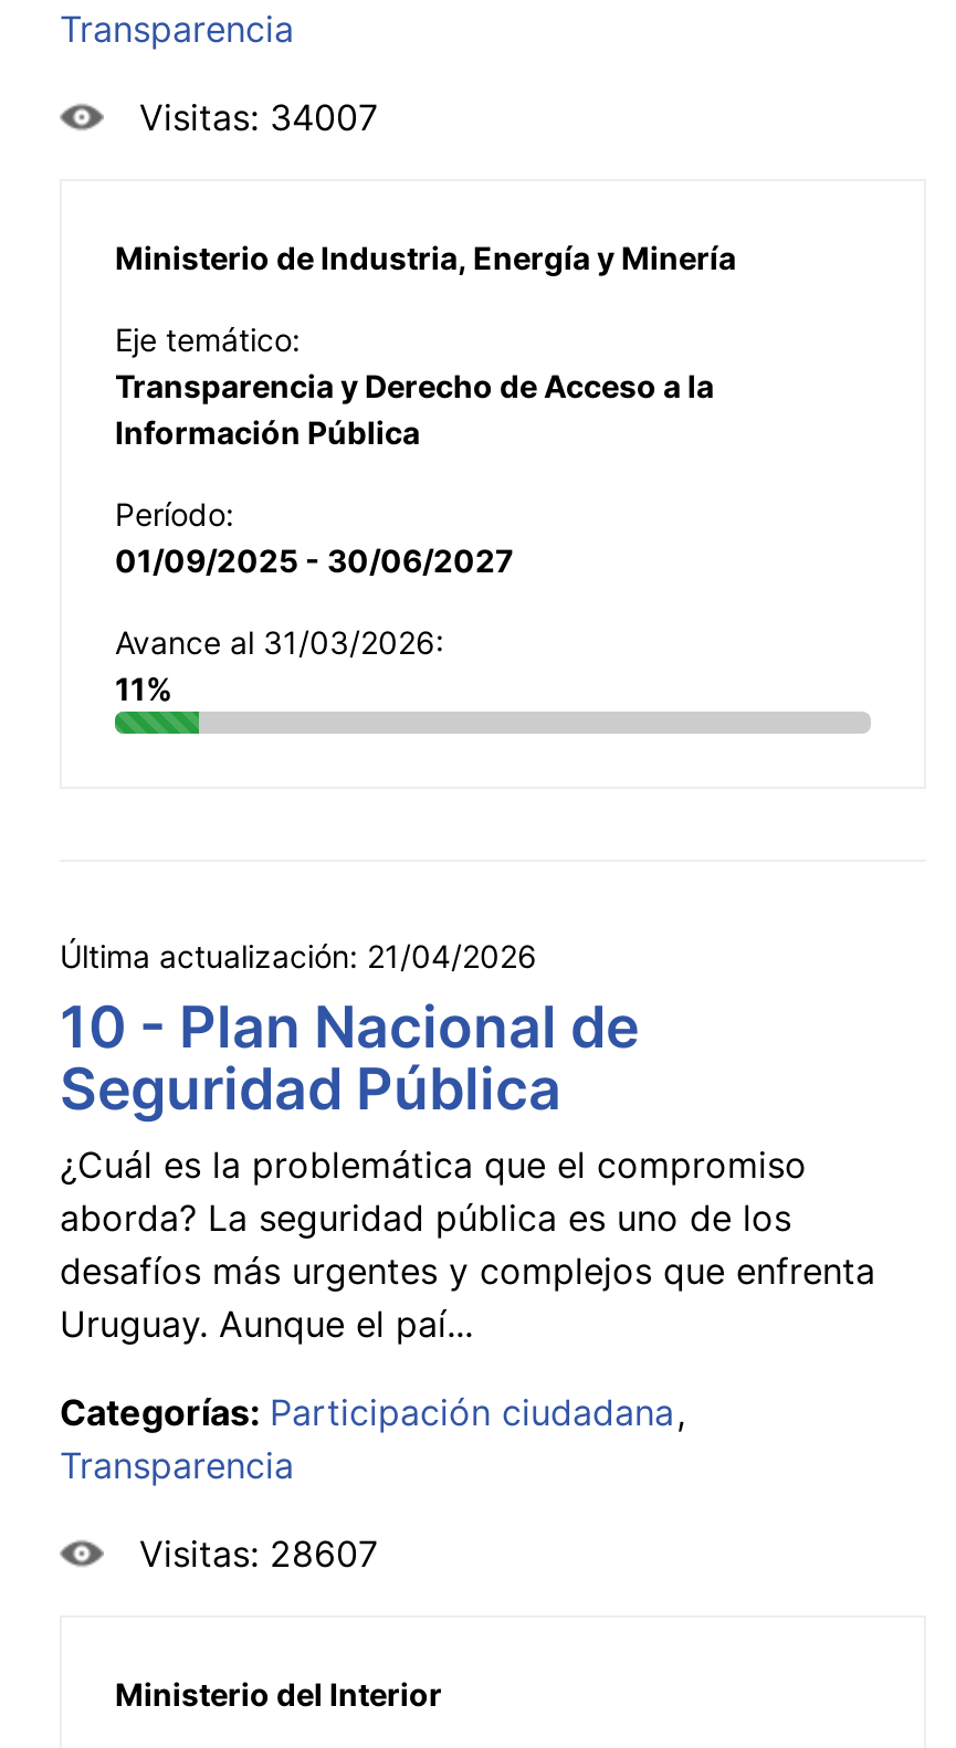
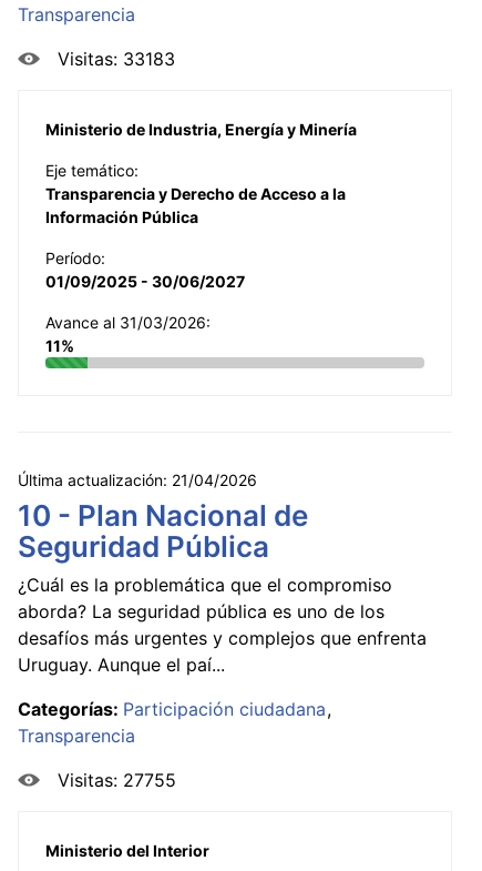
- Visitas: 34007
+ Visitas: 33183

- Visitas: 28607
+ Visitas: 27755
